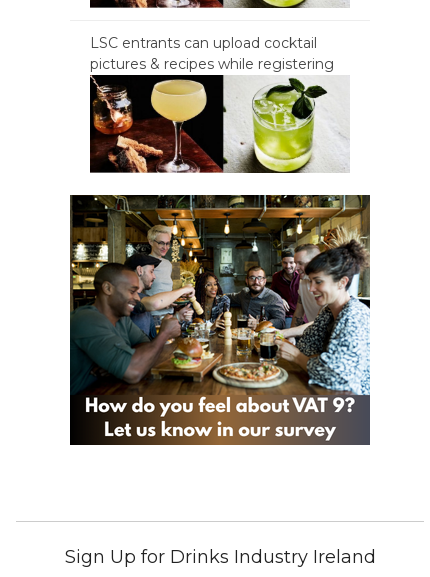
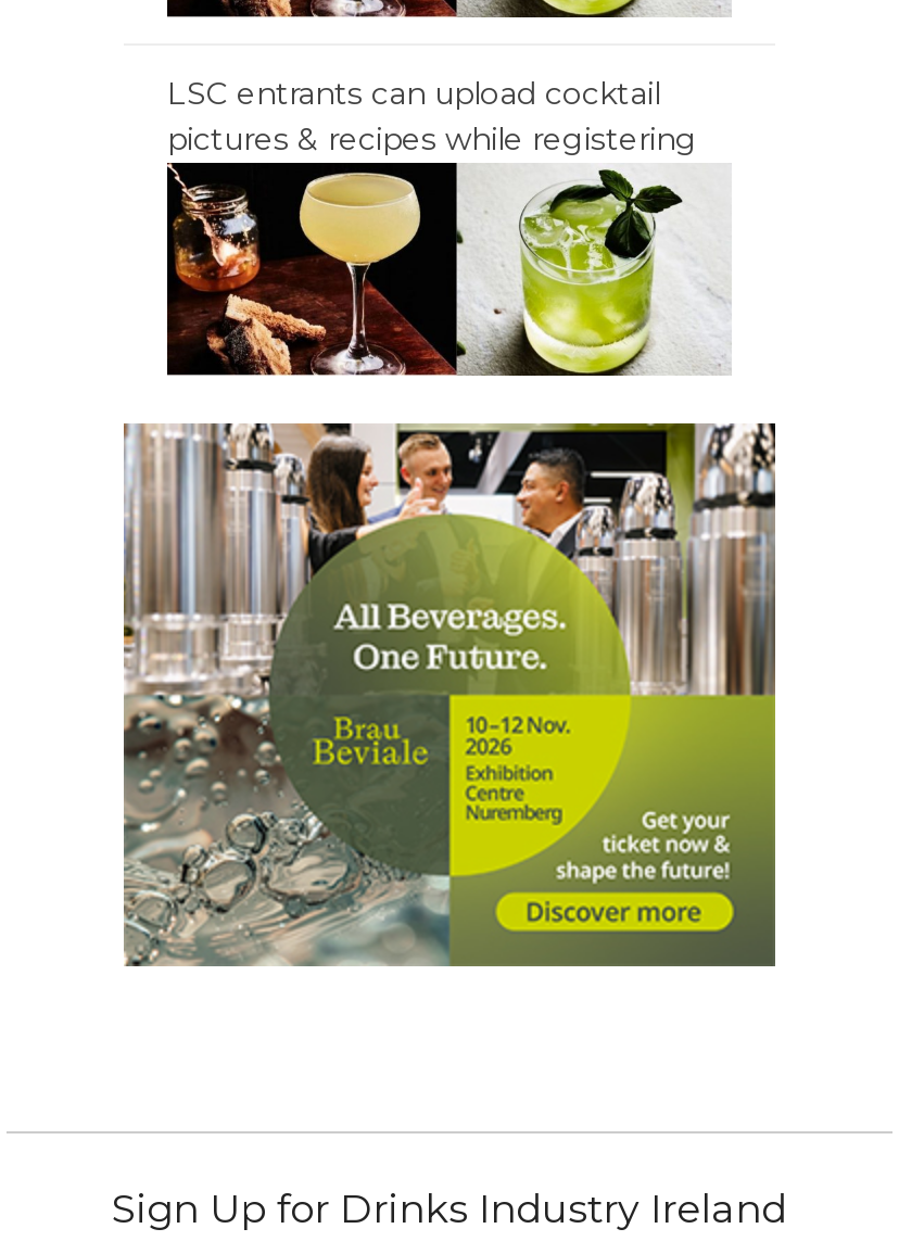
- [image]
+ [image]
